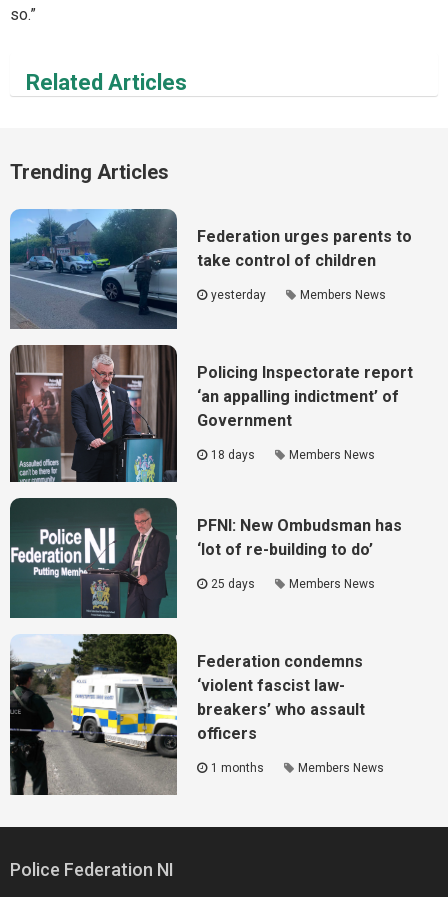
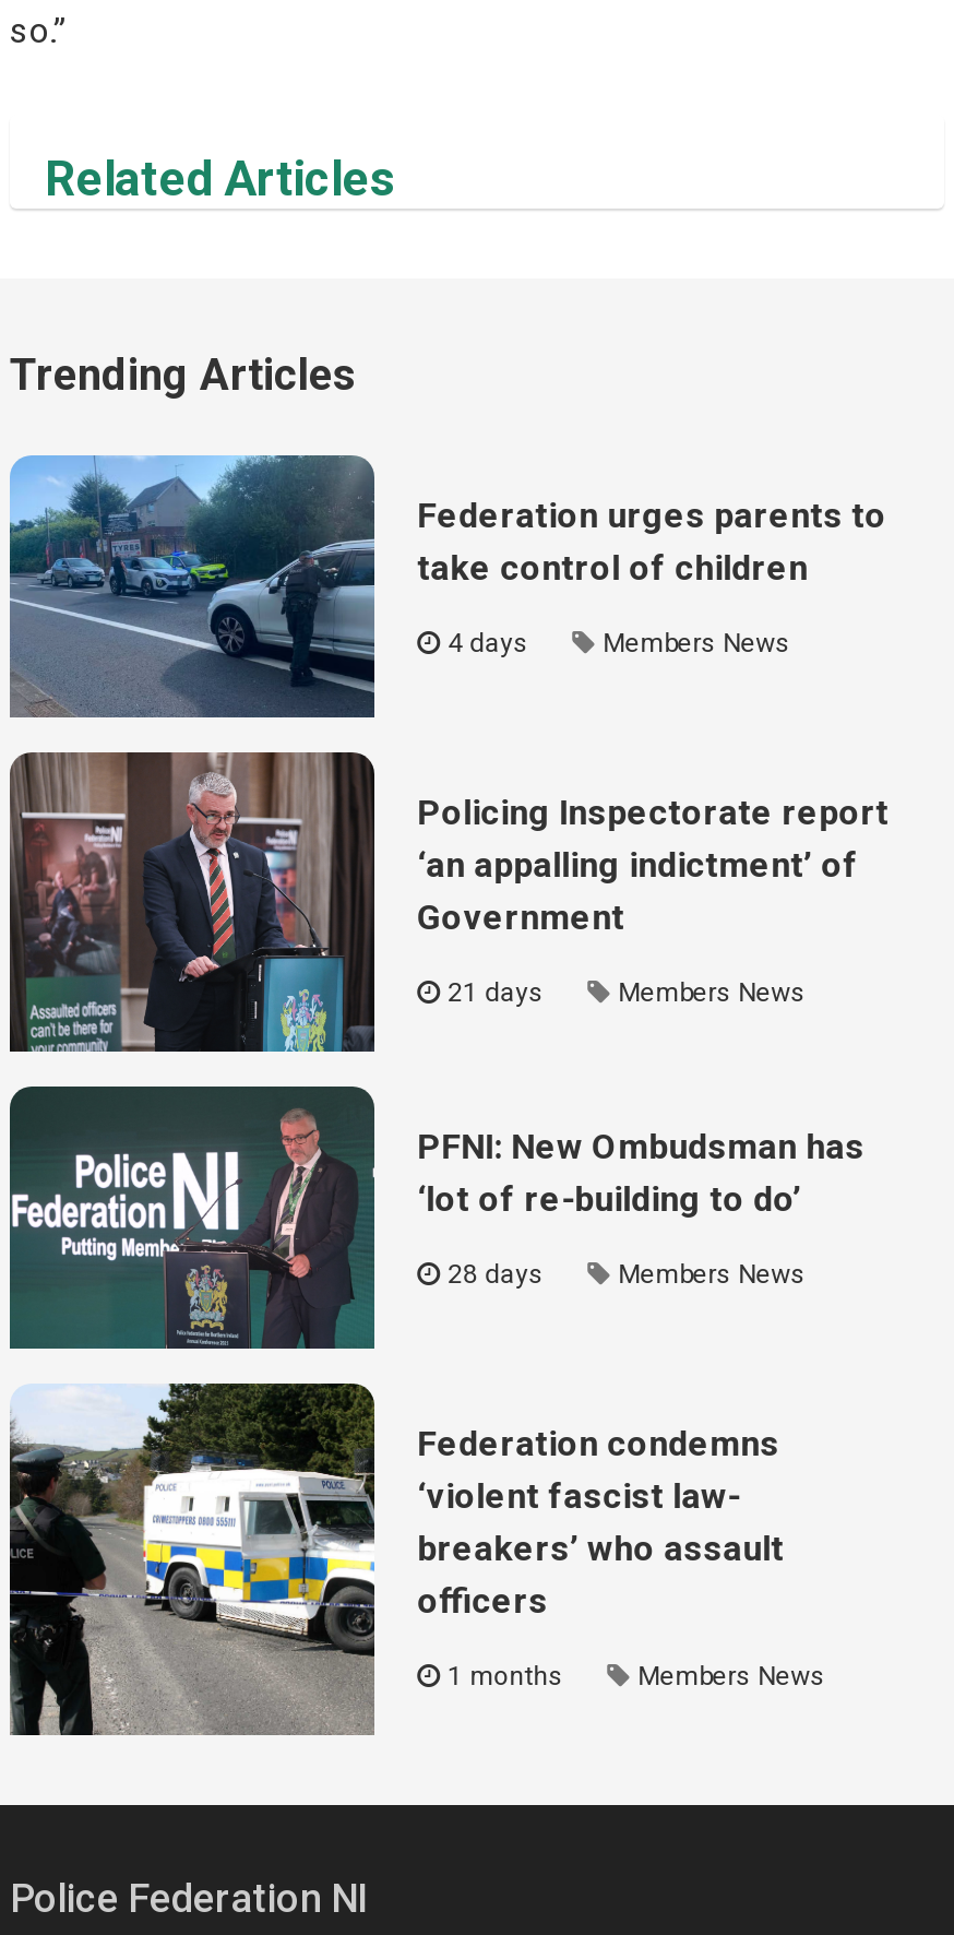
- yesterday
+ 4 days

- 18 days
+ 21 days

- 25 days
+ 28 days
